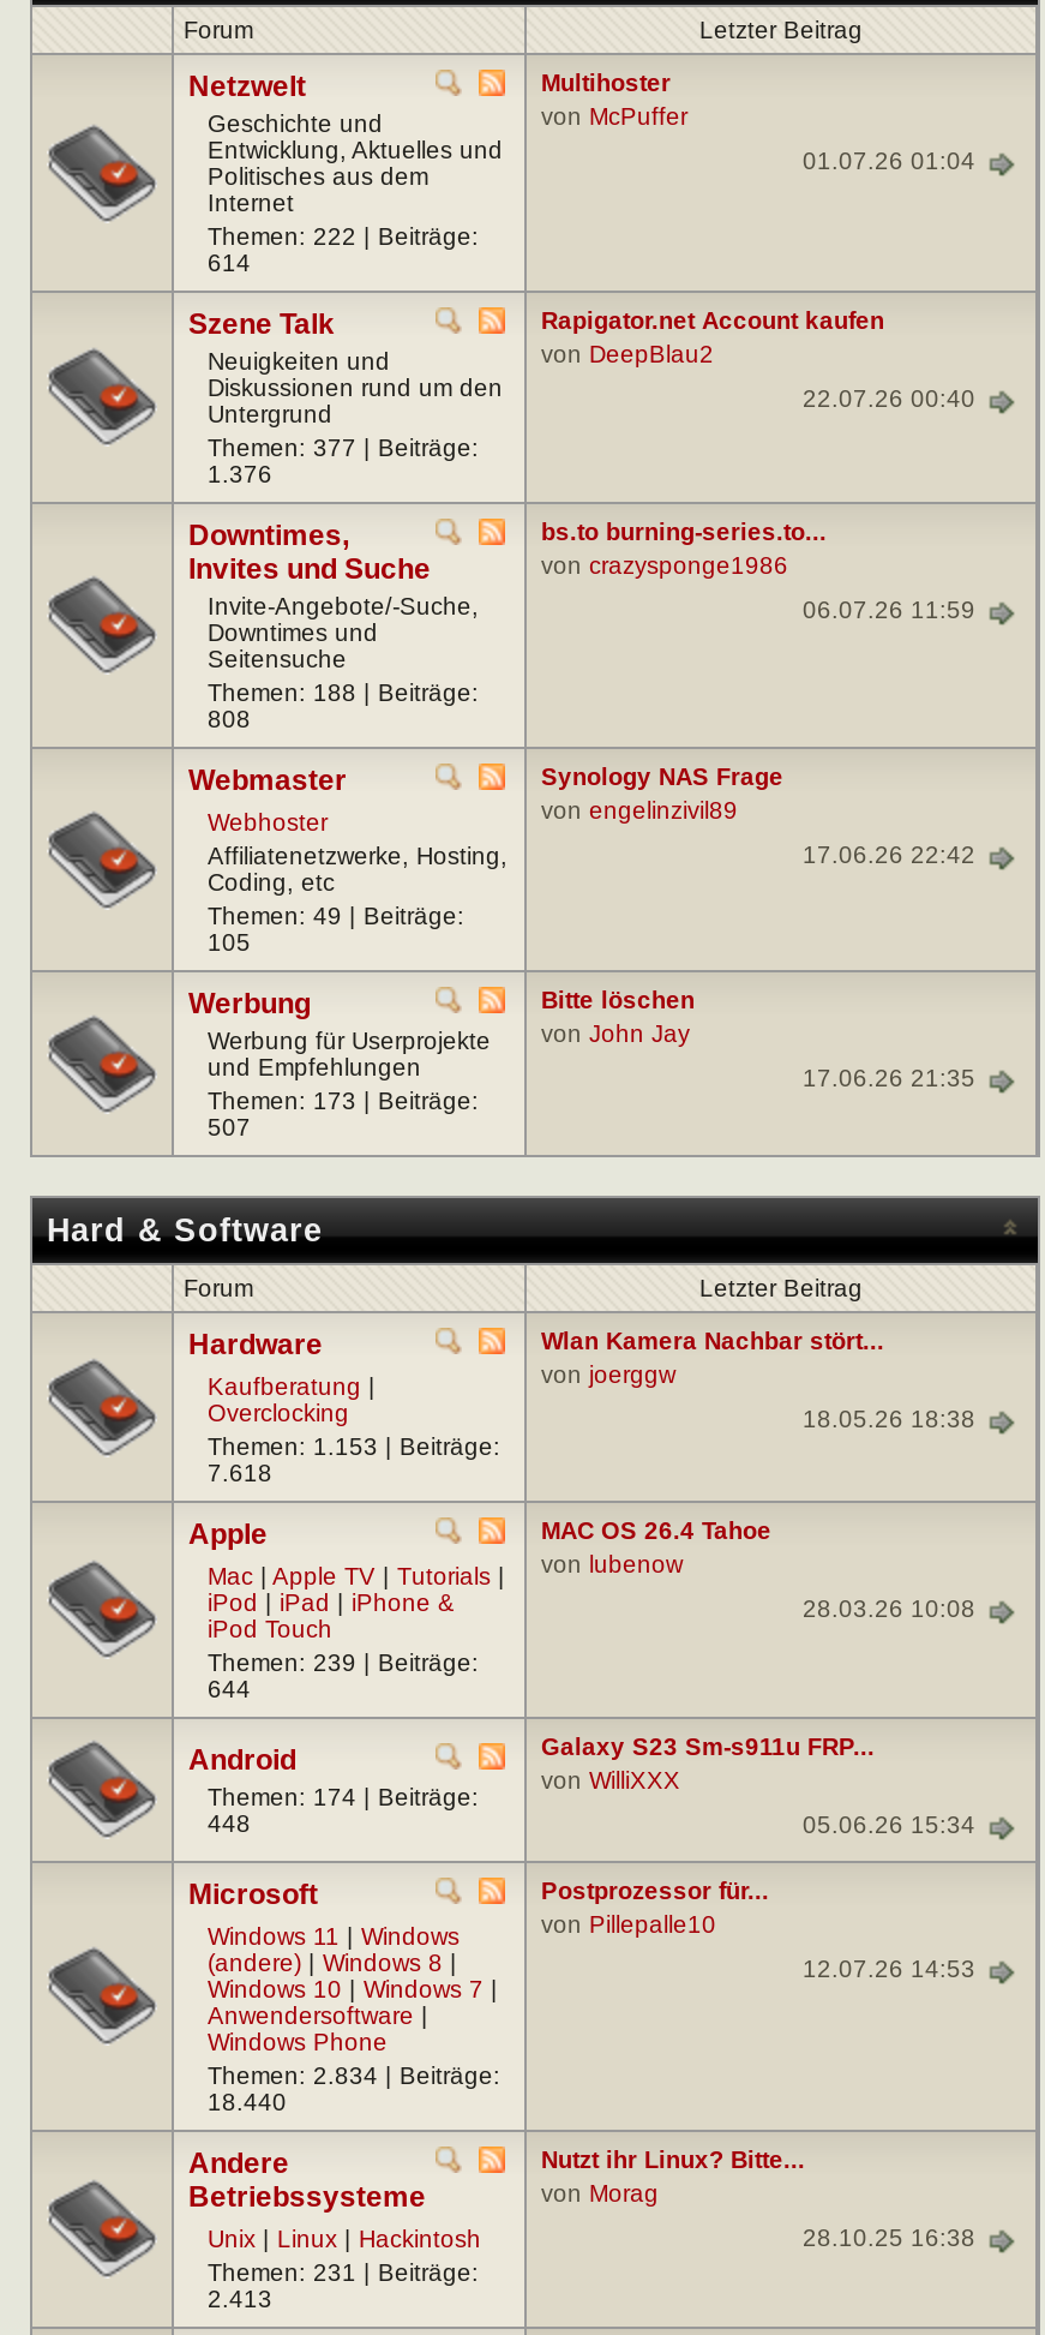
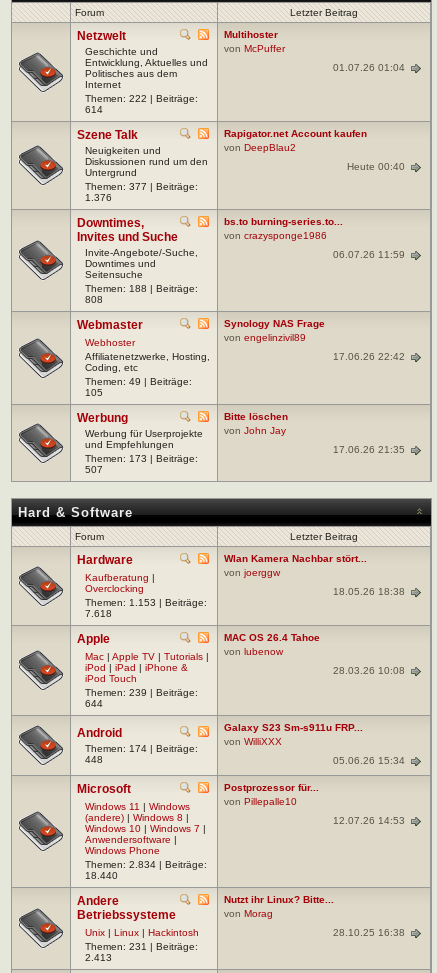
- 22.07.26 00:40
+ Heute 00:40
